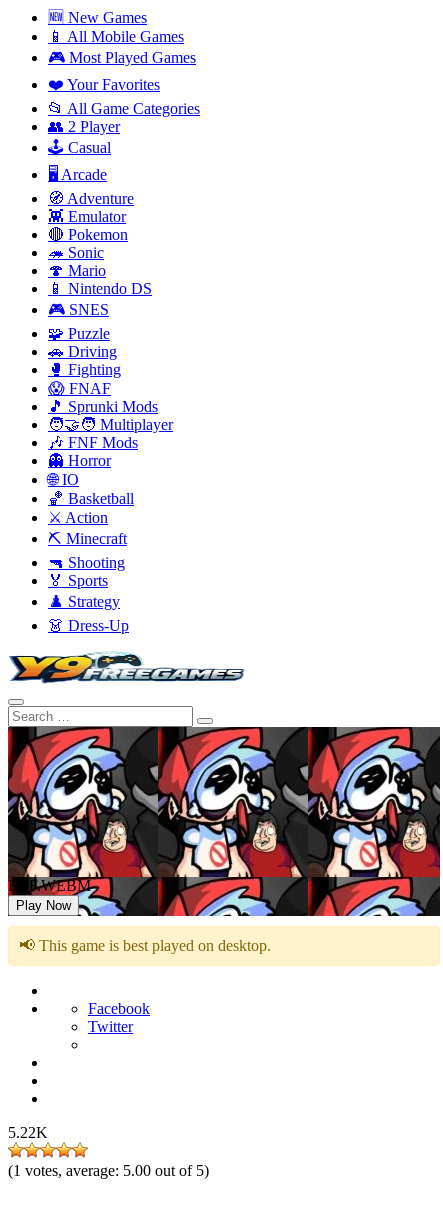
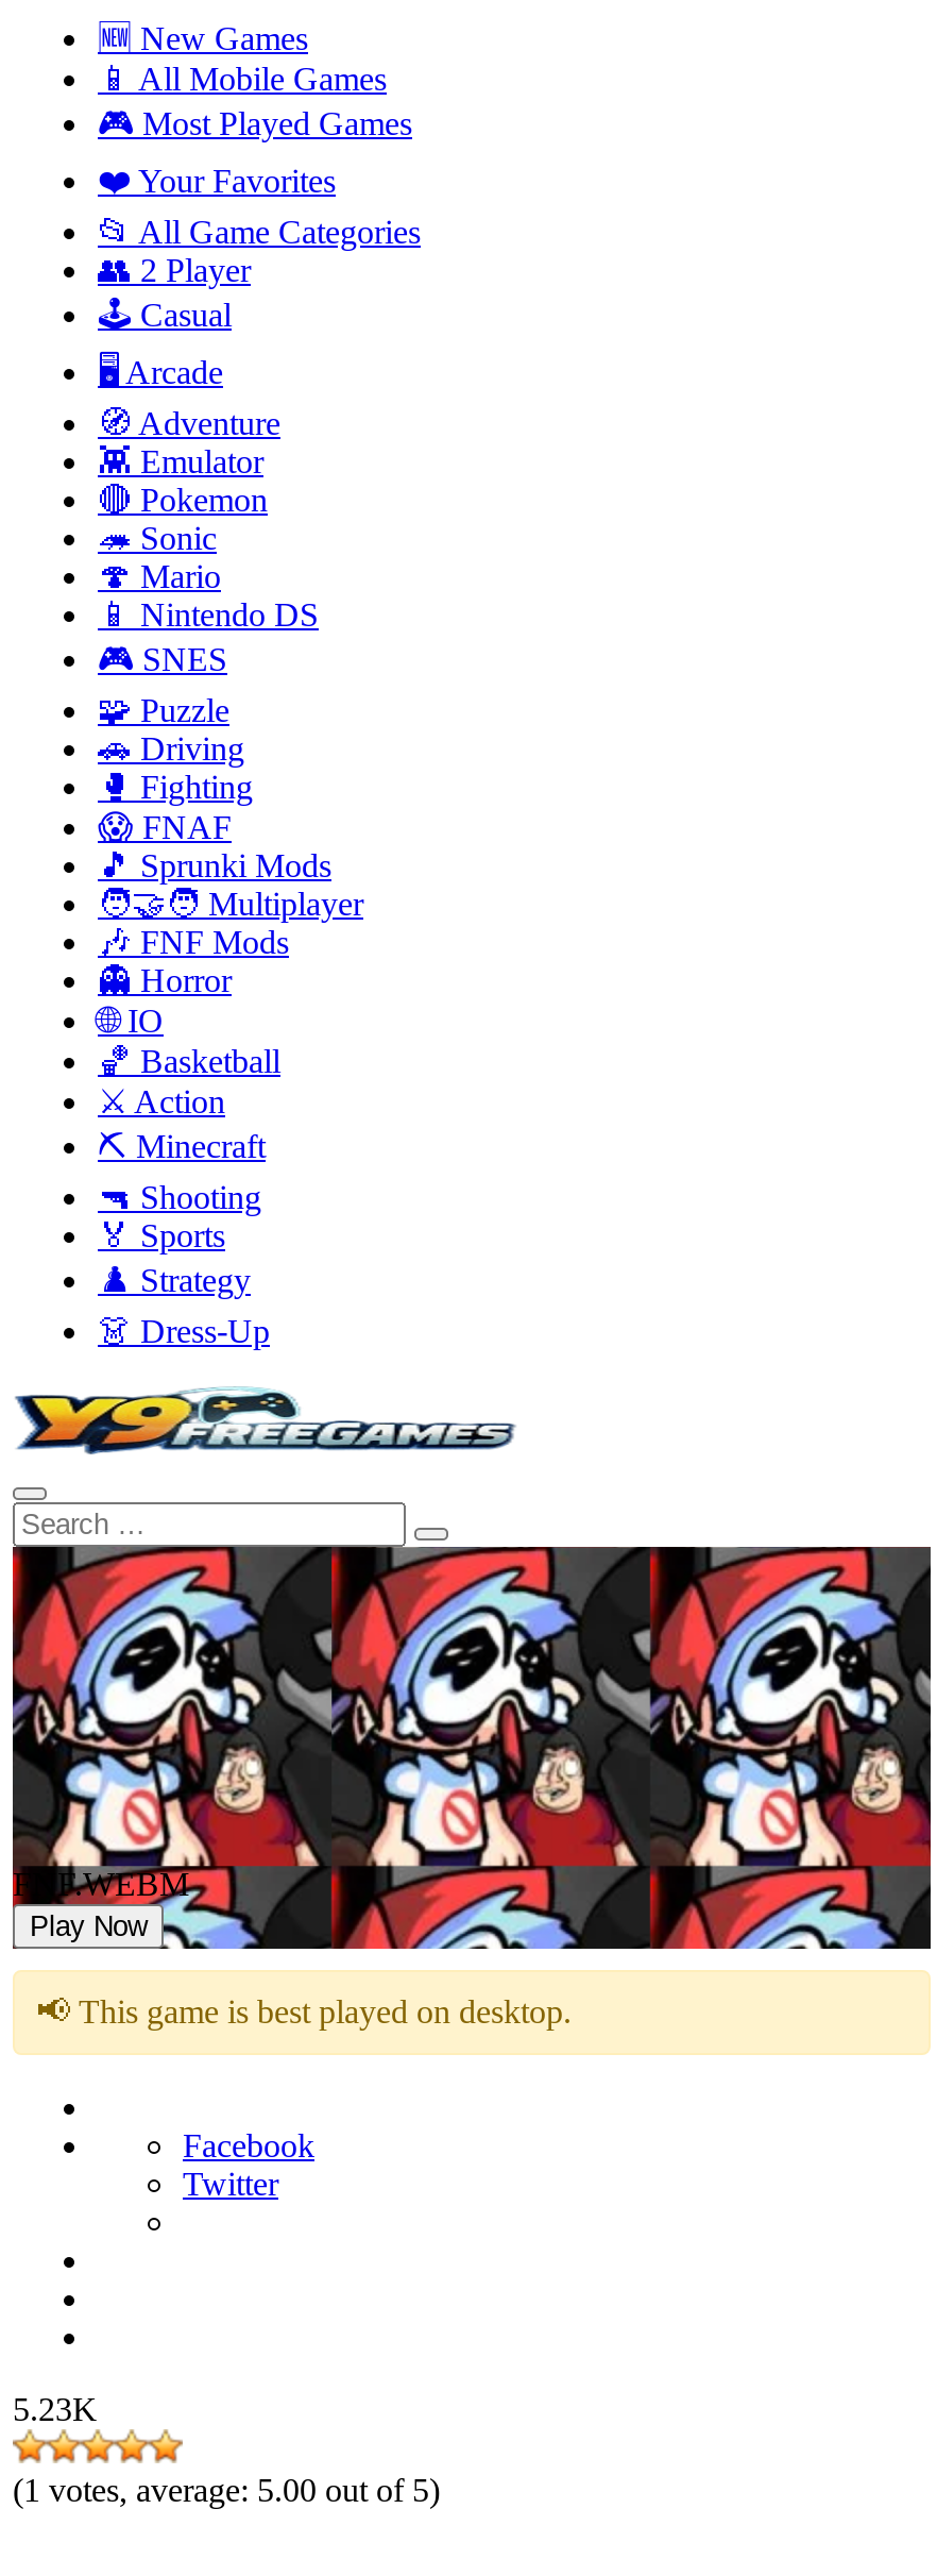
- 5.22K
+ 5.23K
